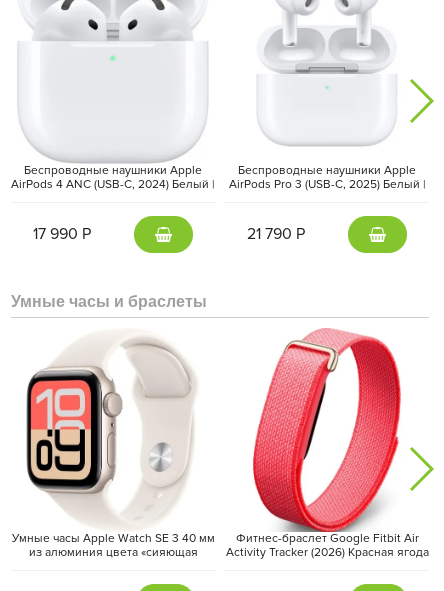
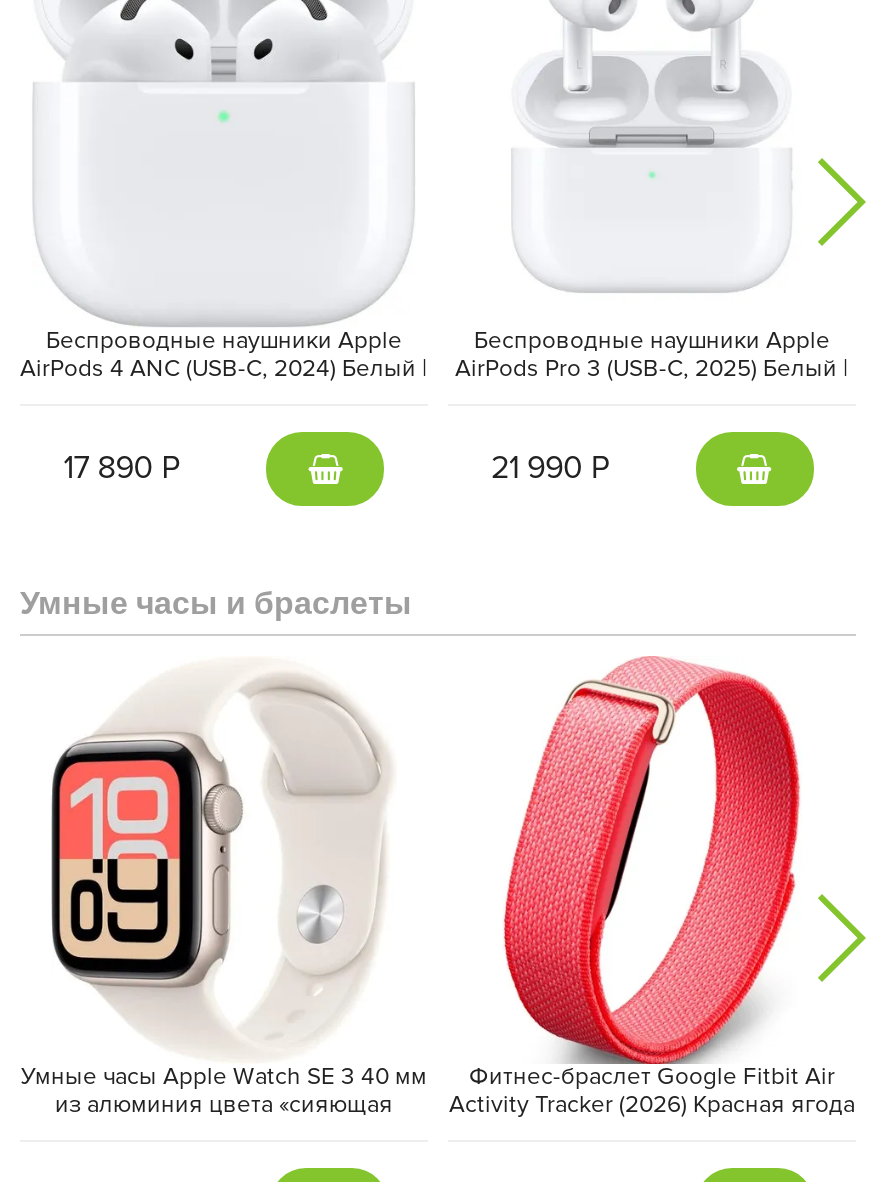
- 17 990 Р
+ 17 890 Р

- 21 790 Р
+ 21 990 Р
